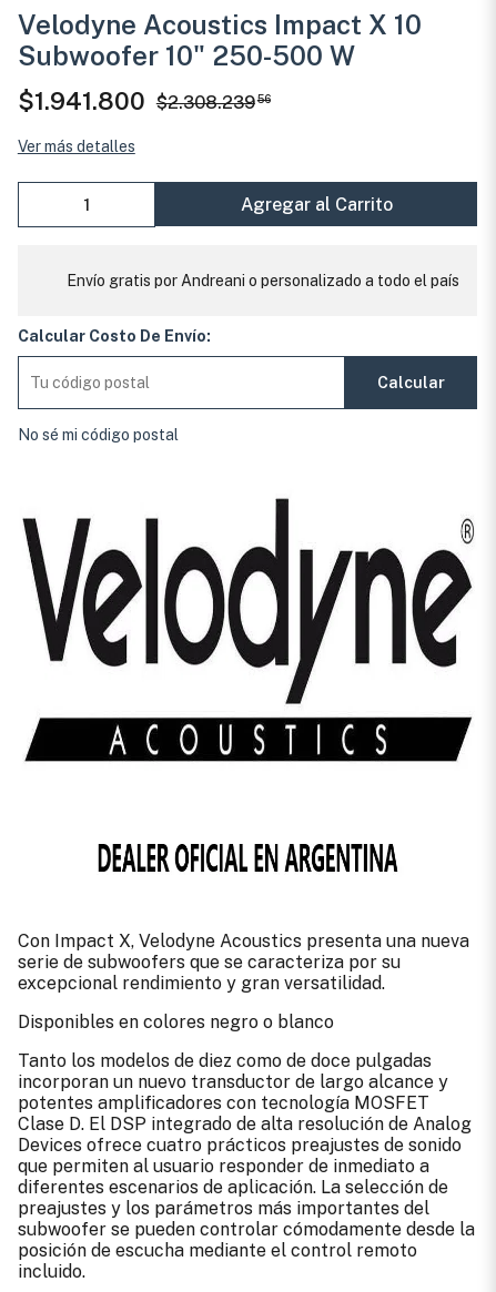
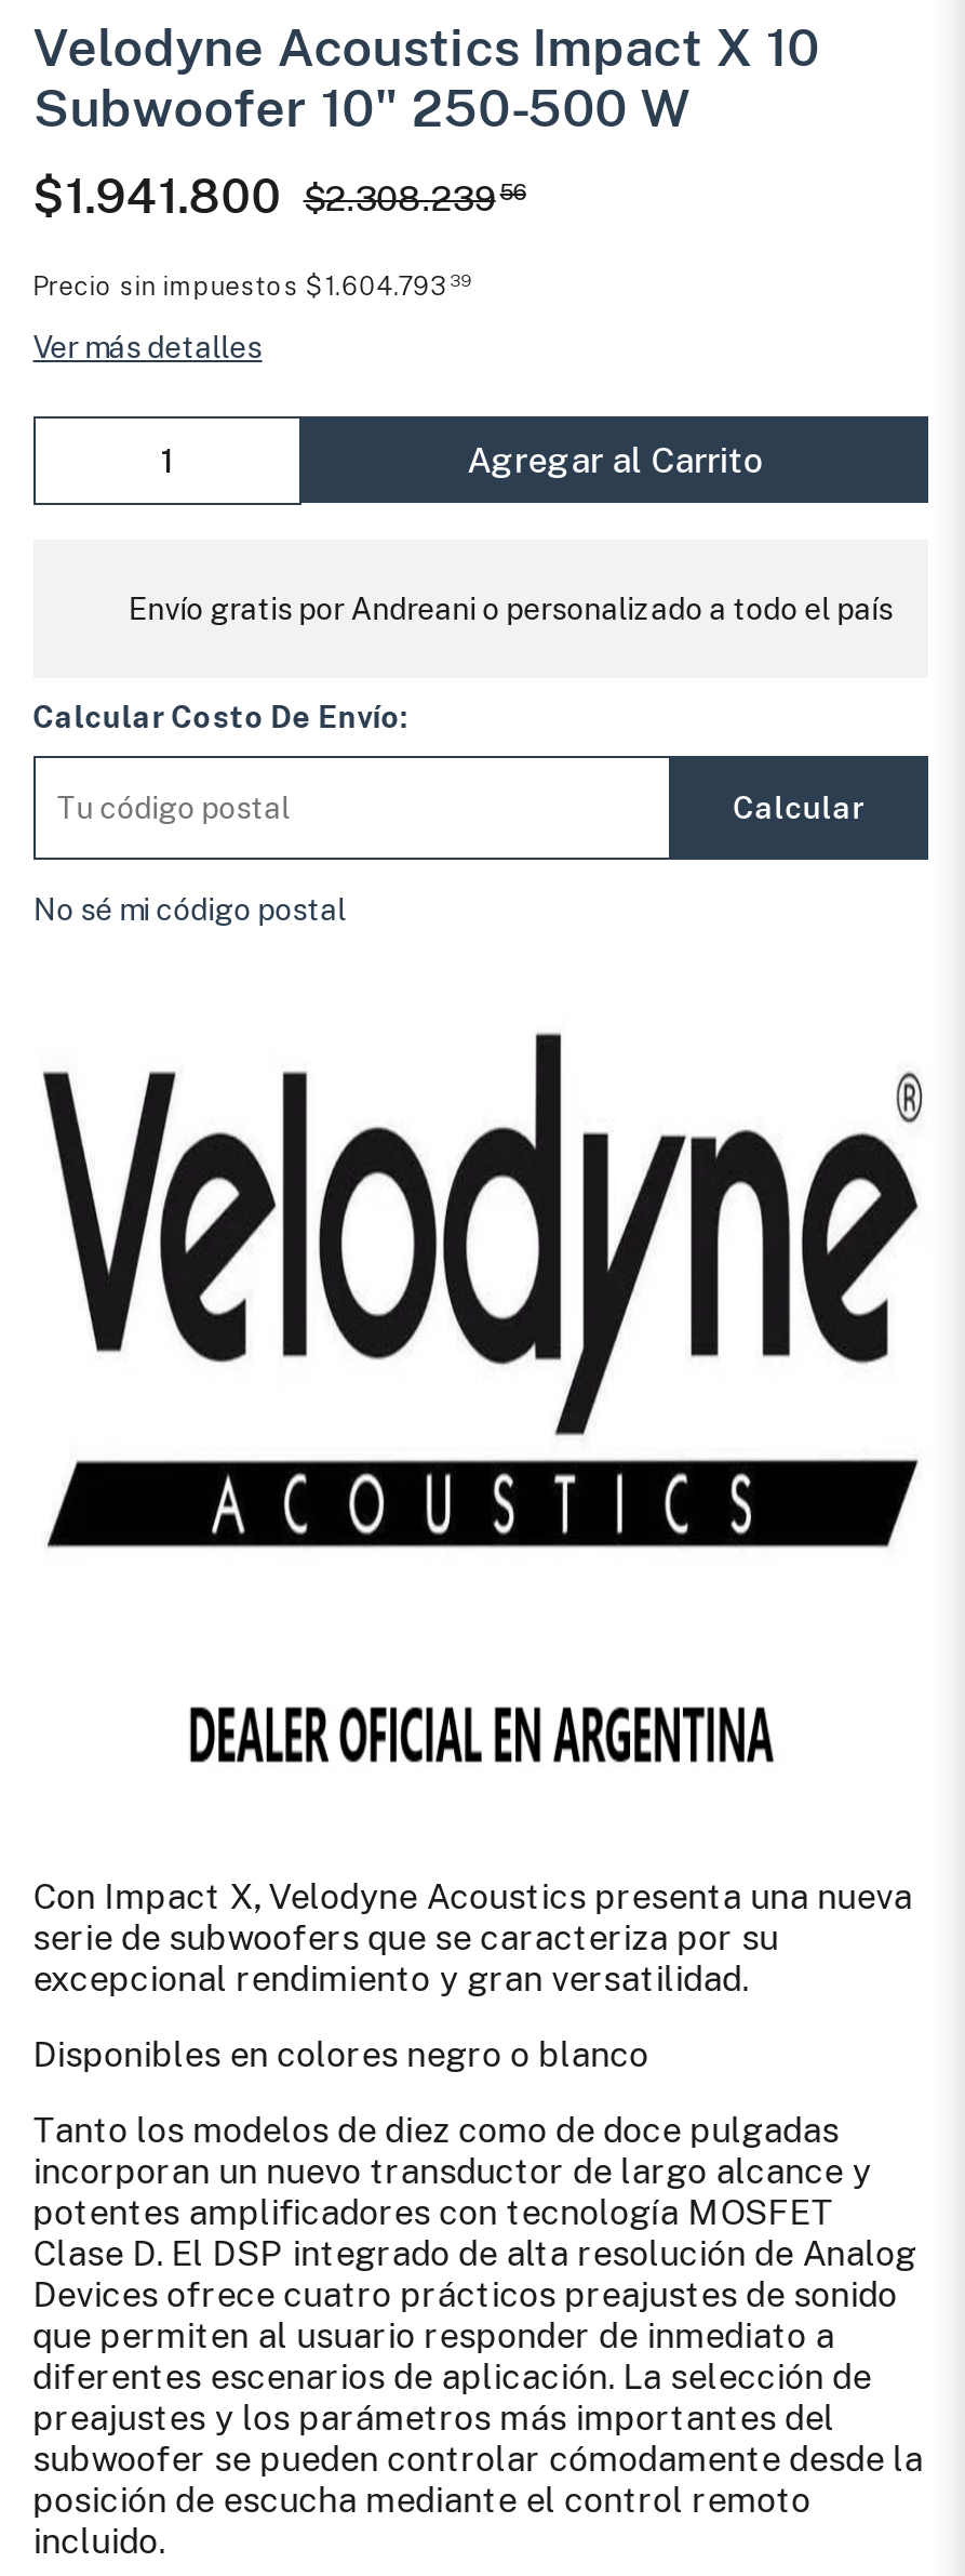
+ Precio sin impuestos $1.604.793 39
